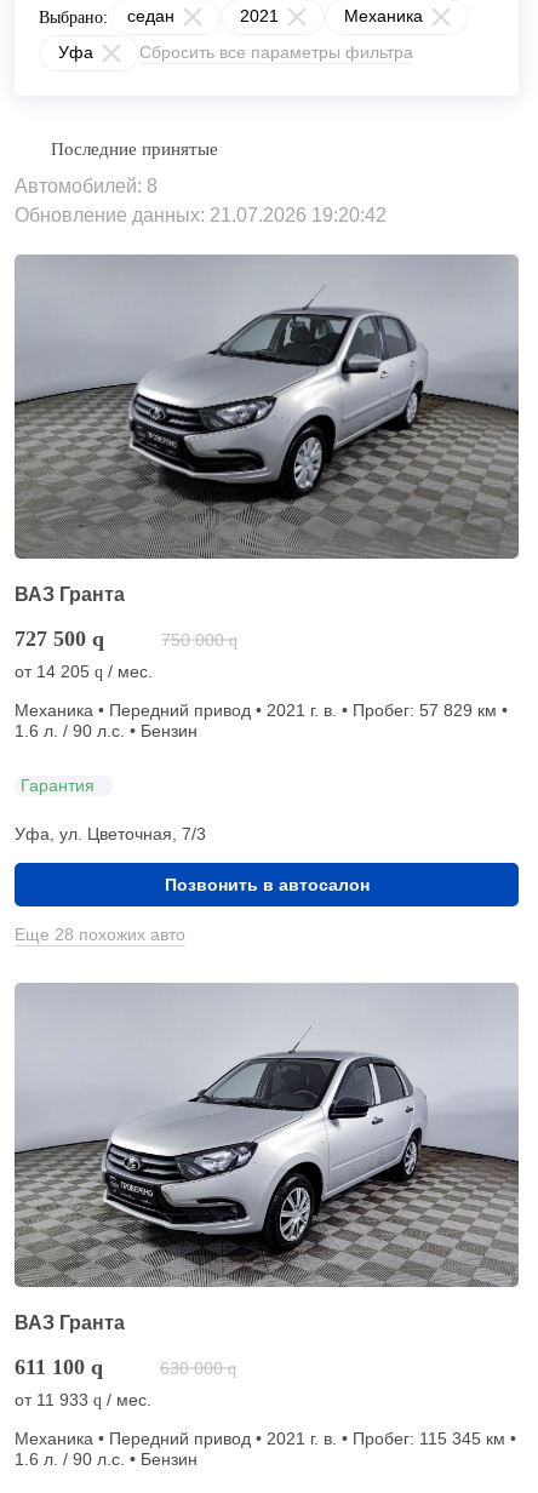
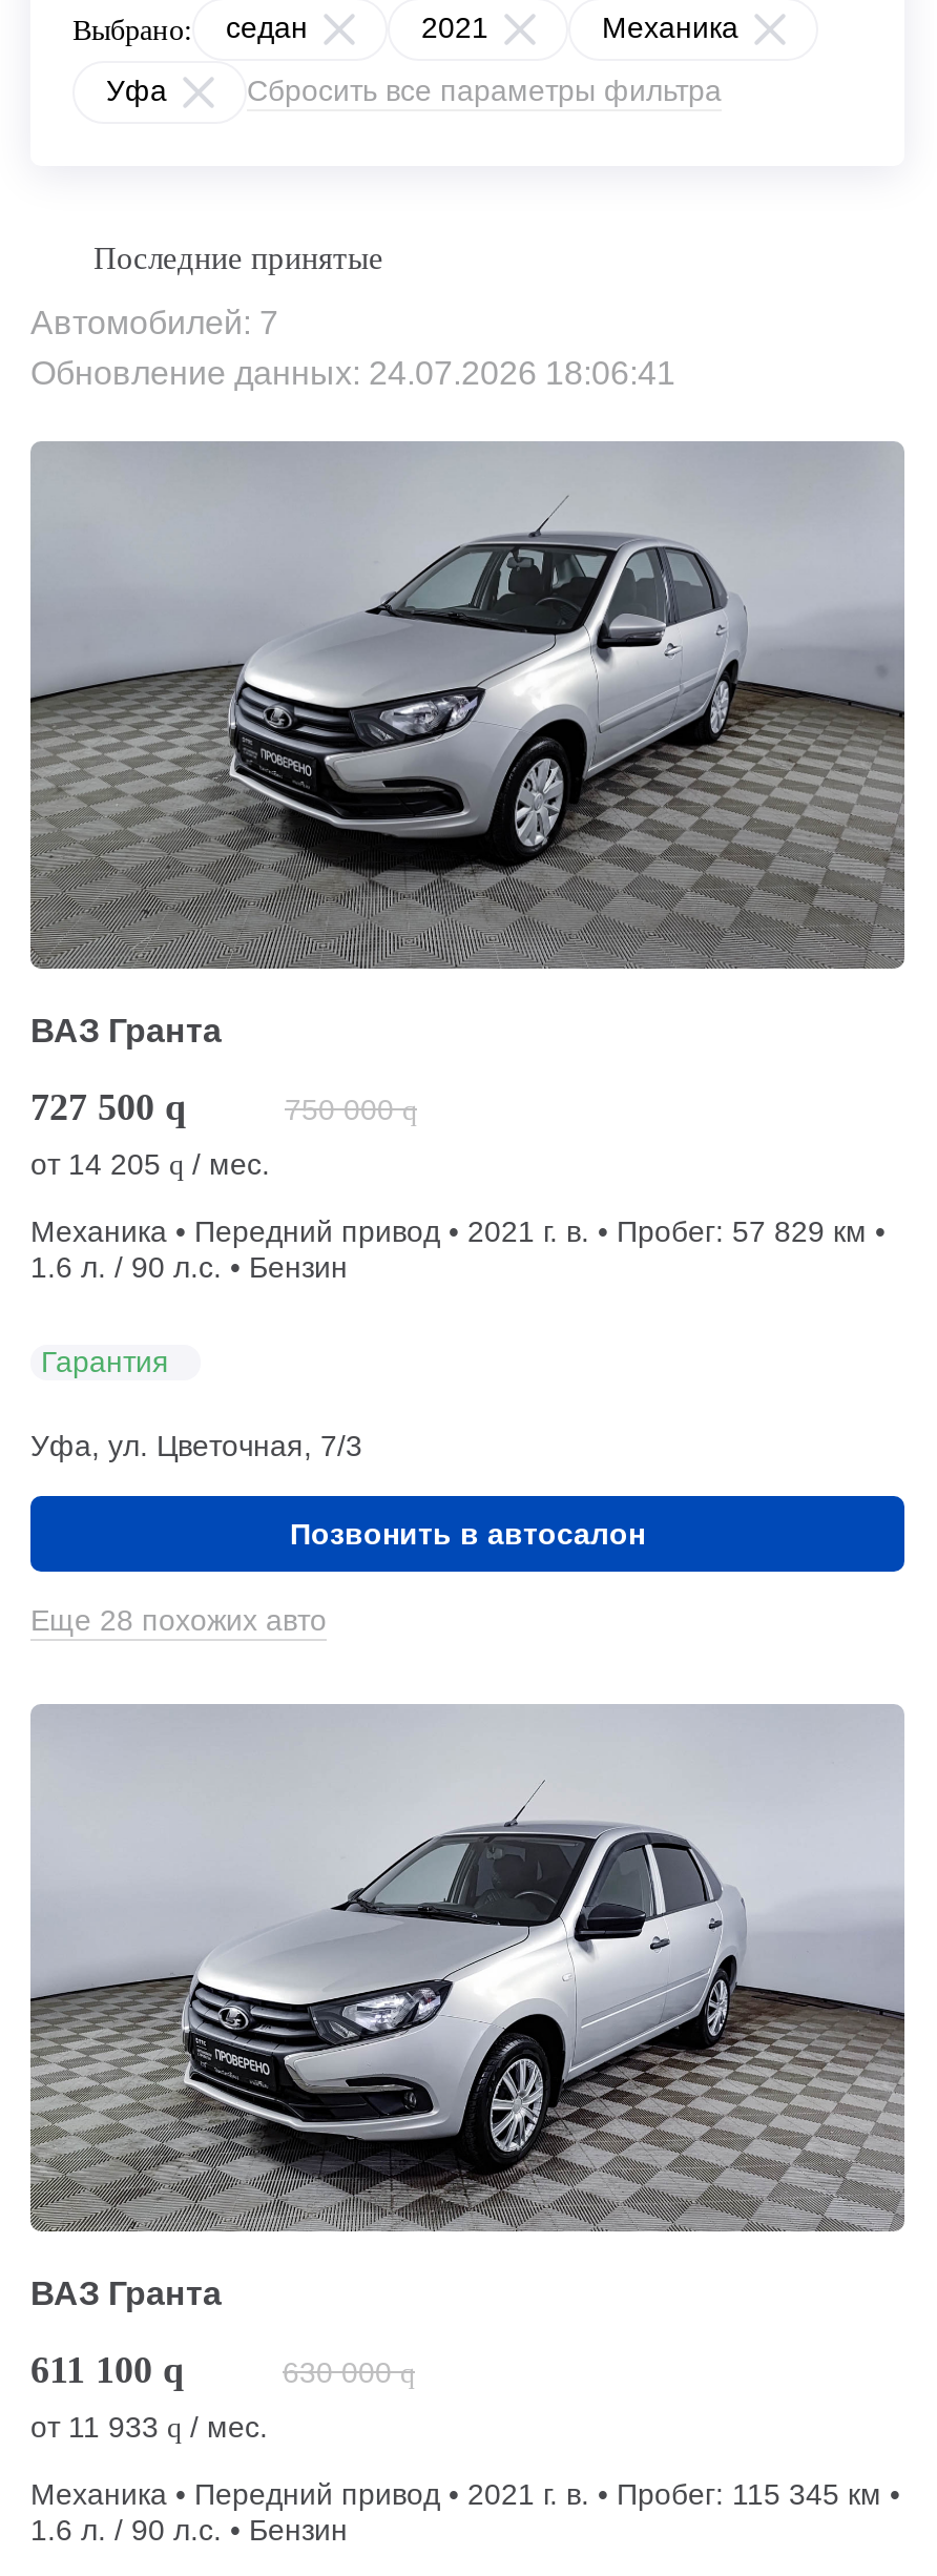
- Автомобилей: 8
+ Автомобилей: 7

- Обновление данных: 21.07.2026 19:20:42
+ Обновление данных: 24.07.2026 18:06:41
